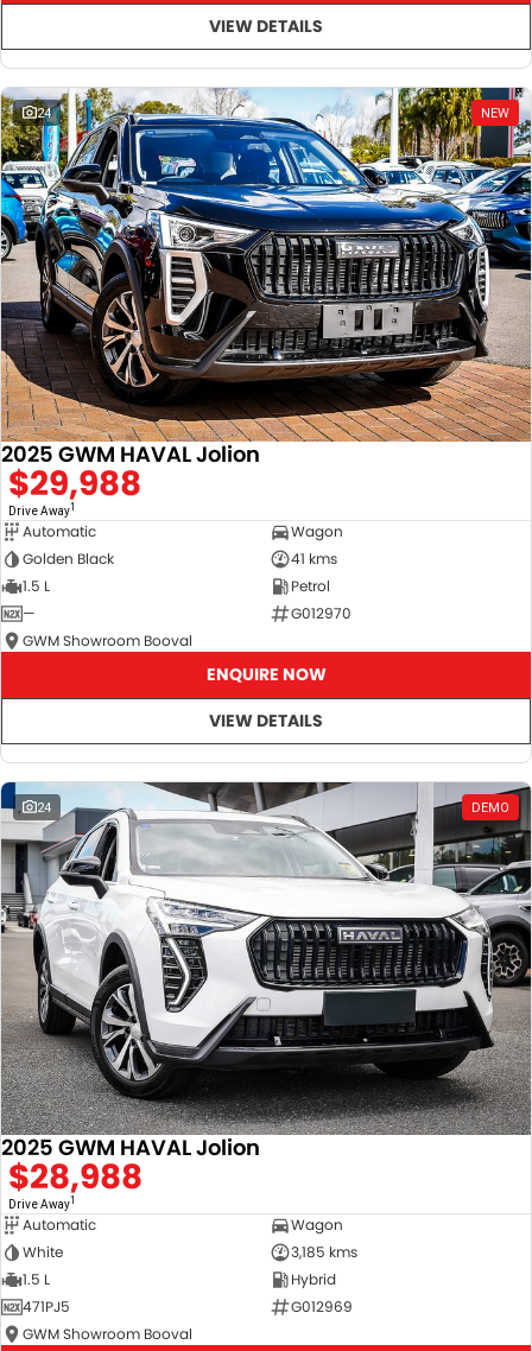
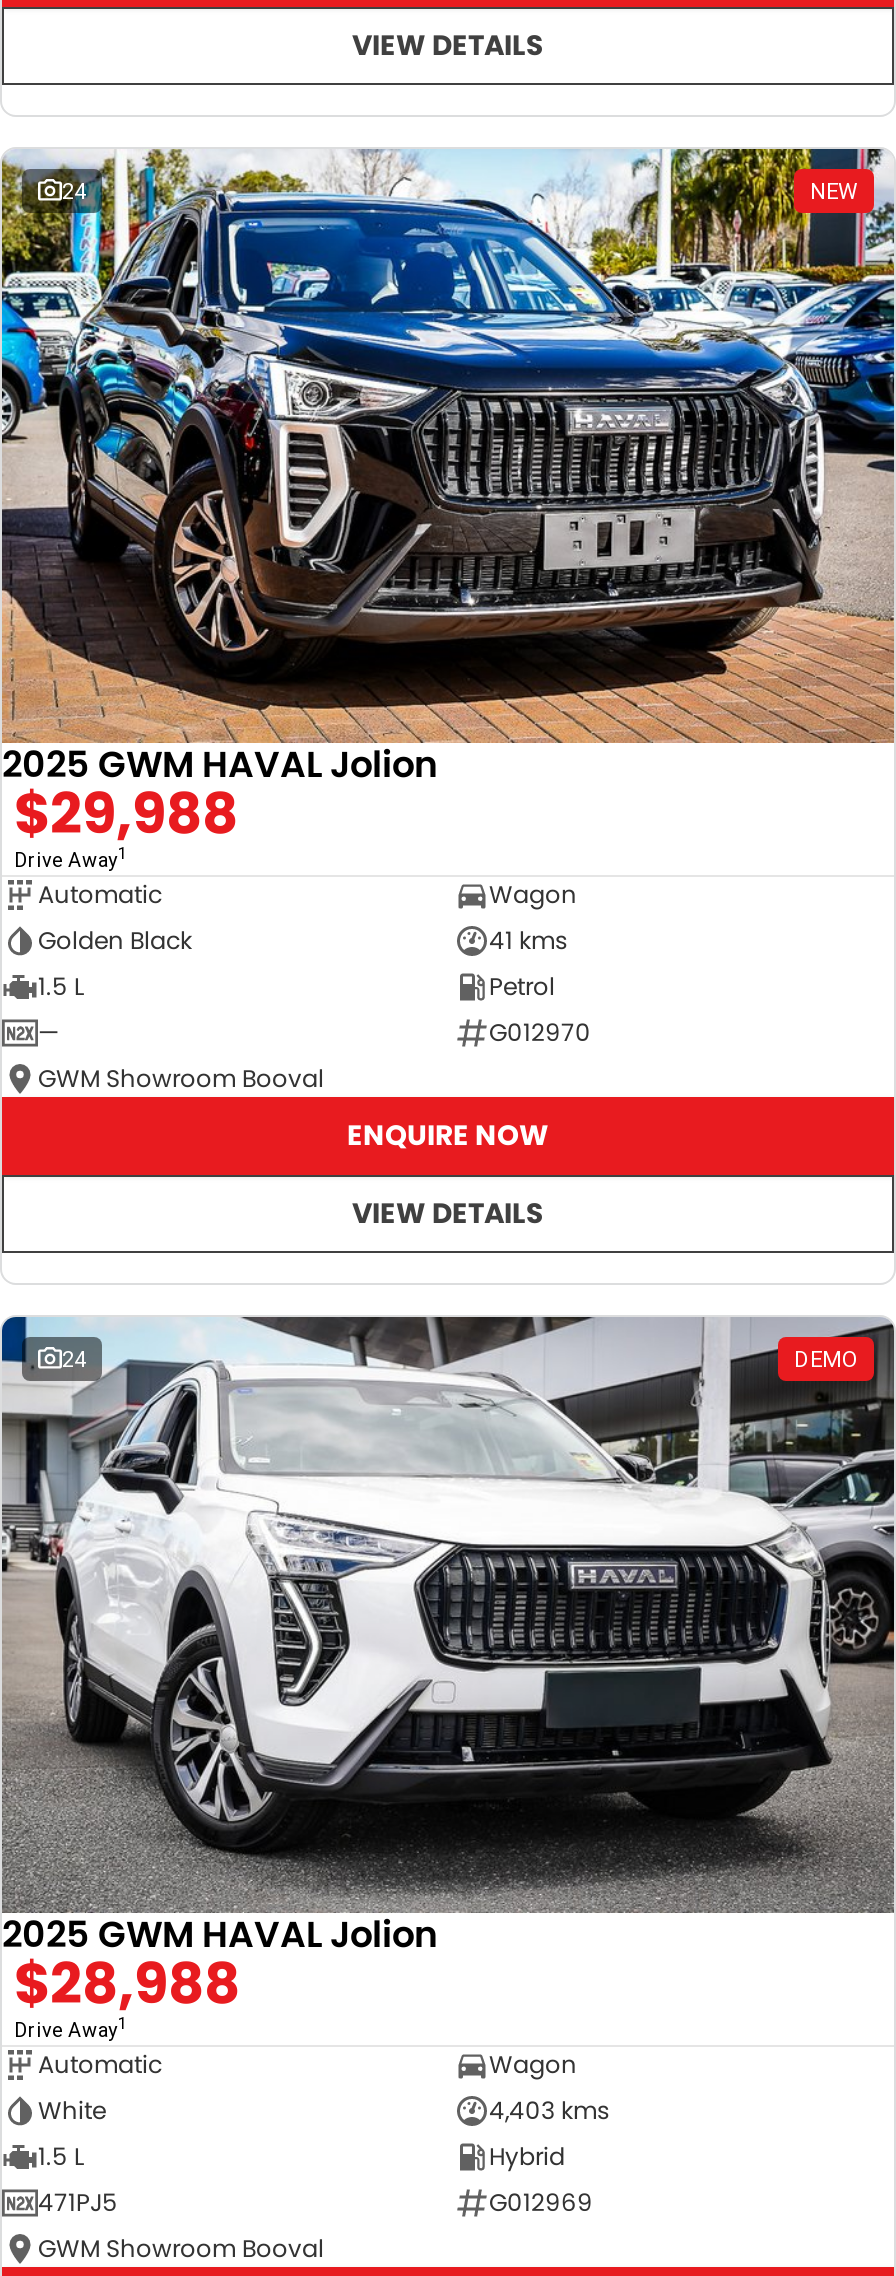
- 3,185 kms
+ 4,403 kms
